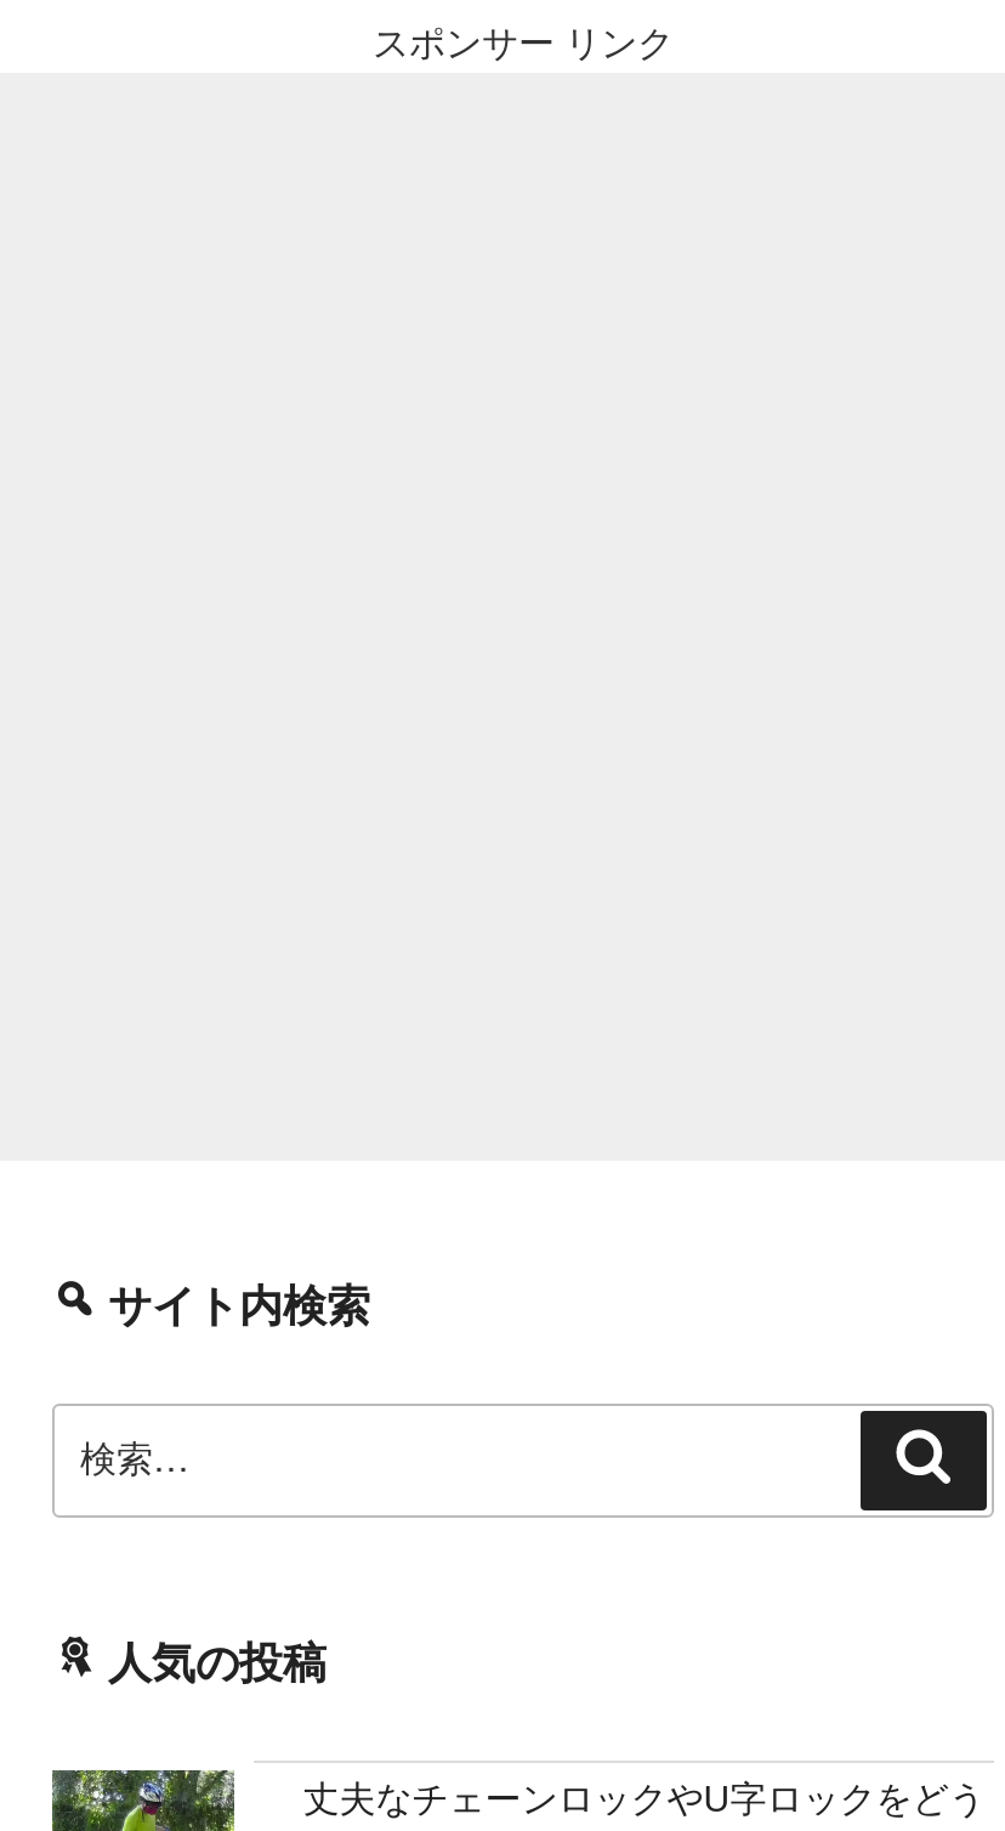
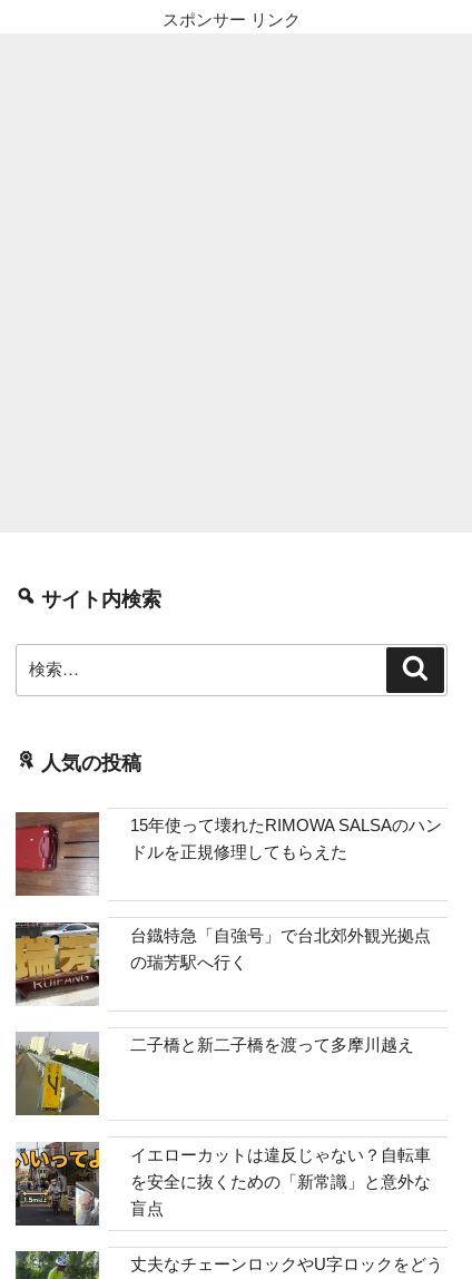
+ [image]
+ 台鐡特急「自強号」で台北郊外観光拠点
+ の瑞芳駅へ行く

+ [image]
+ イエローカットは違反じゃない？自転車
+ を安全に抜くための「新常識」と意外な
+ 盲点

+ [image]
+ 15年使って壊れたRIMOWA SALSAのハン
+ ドルを正規修理してもらえた

+ [image]
+ 二子橋と新二子橋を渡って多摩川越え
